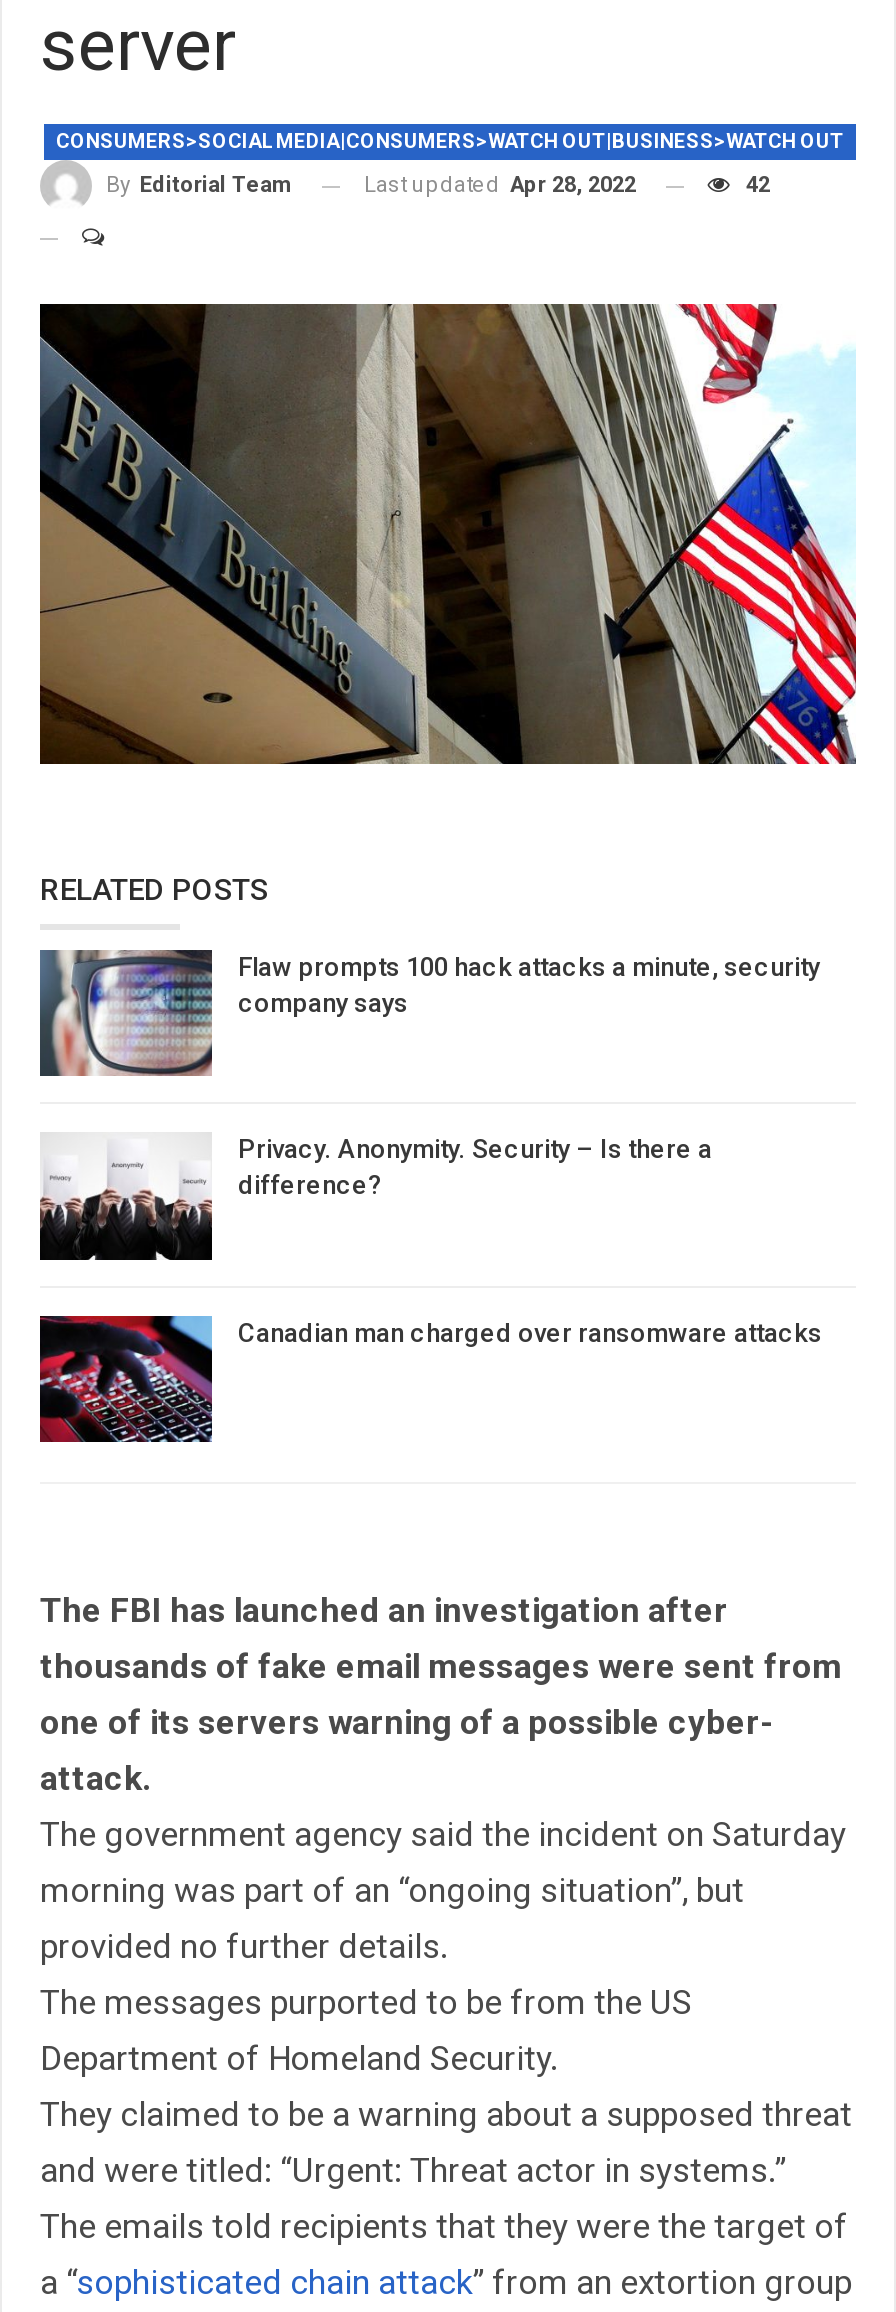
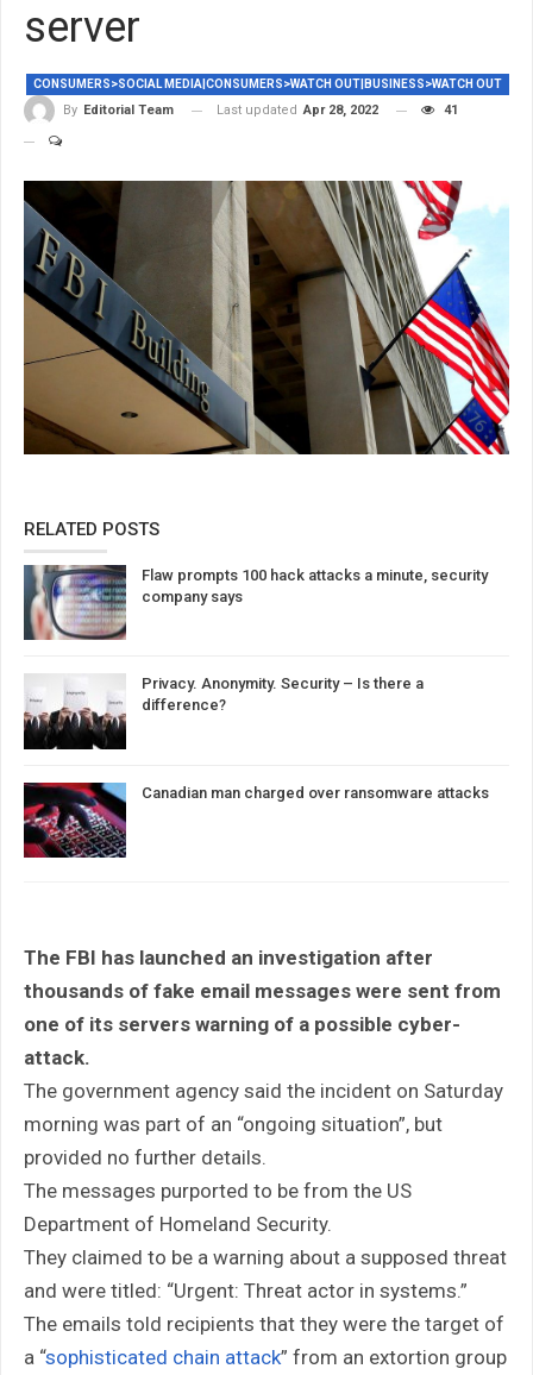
- 42
+ 41
